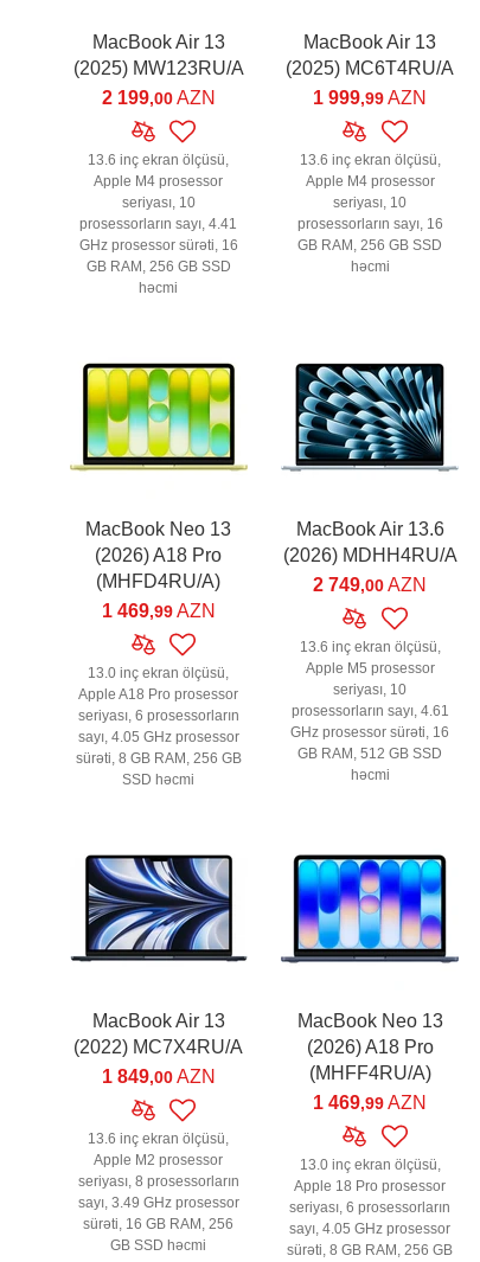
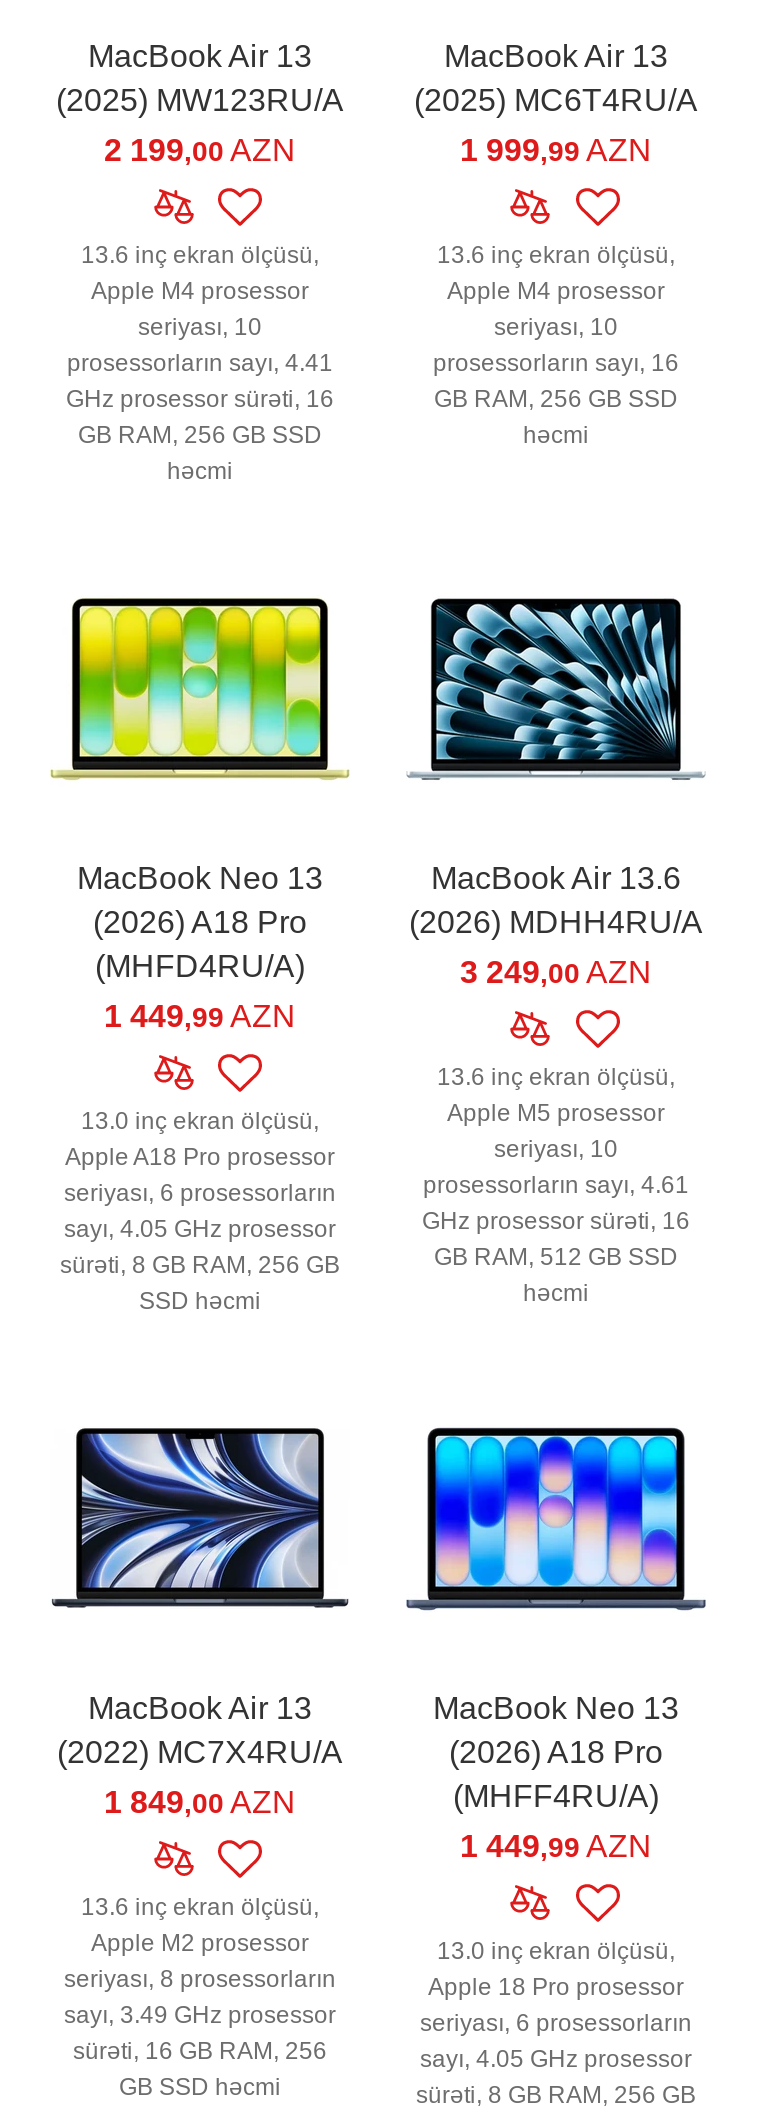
- 2 749,00 AZN
+ 3 249,00 AZN

- 1 469,99 AZN
+ 1 449,99 AZN

- 1 469,99 AZN
+ 1 449,99 AZN
